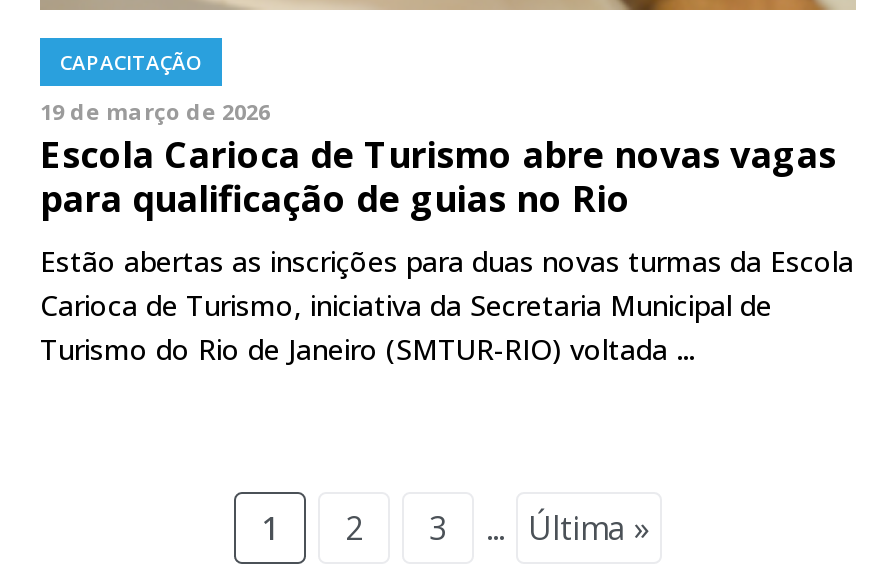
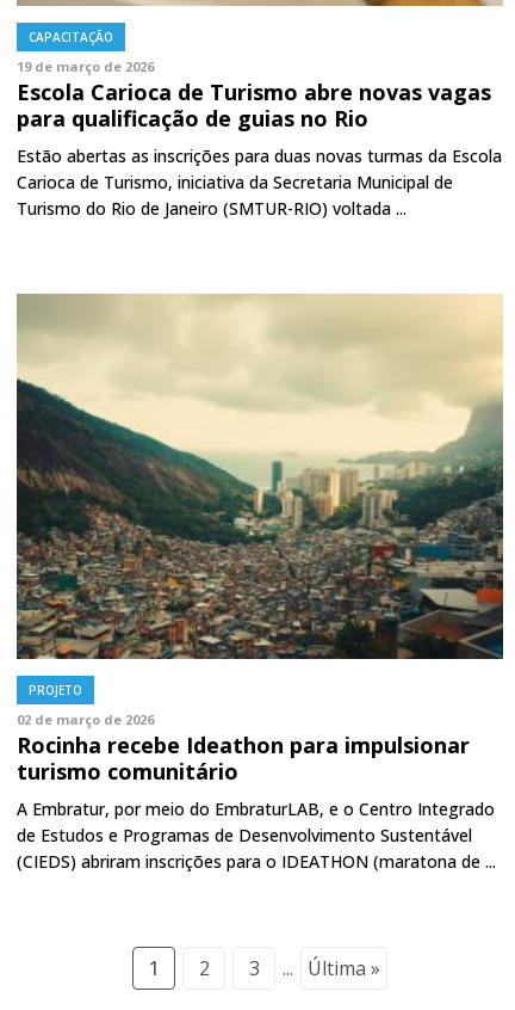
+ [image]
+ PROJETO
+ 02 de março de 2026
+ Rocinha recebe Ideathon para impulsionar
+ turismo comunitário
+ A Embratur, por meio do EmbraturLAB, e o Centro Integrado
+ de Estudos e Programas de Desenvolvimento Sustentável
+ (CIEDS) abriram inscrições para o IDEATHON (maratona de ...
